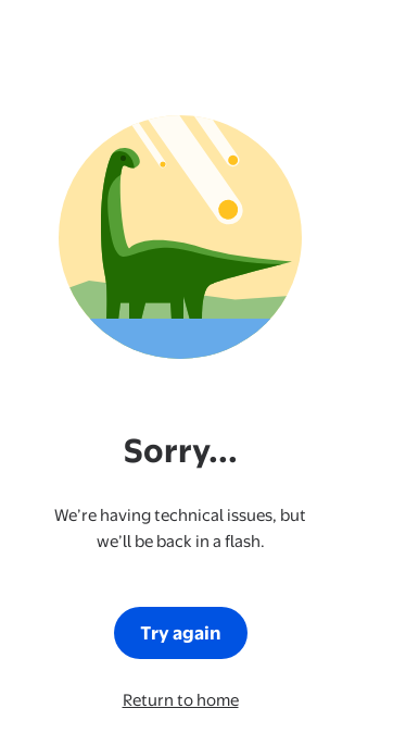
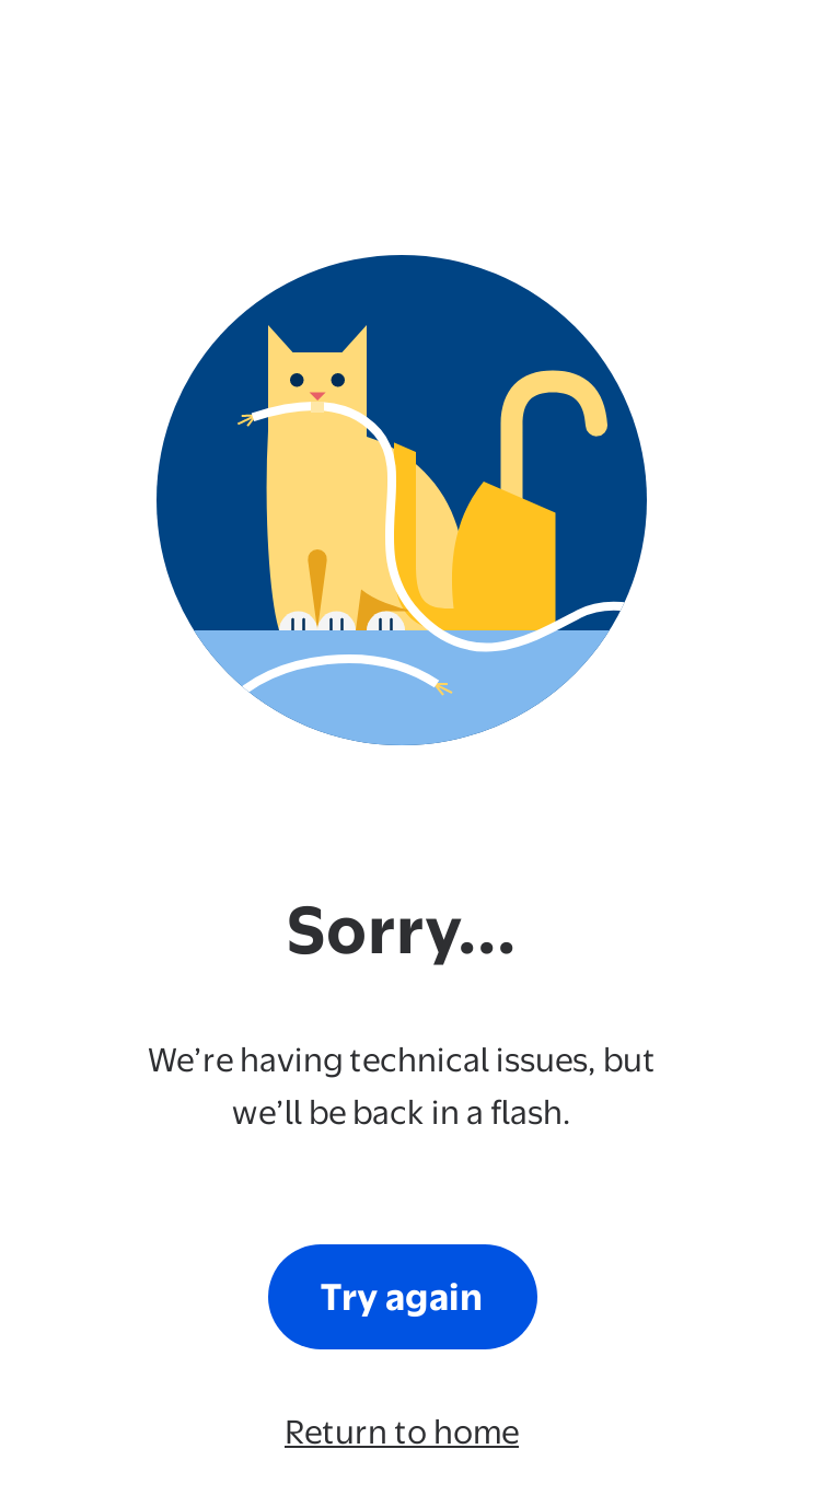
- [image]
+ [image]
